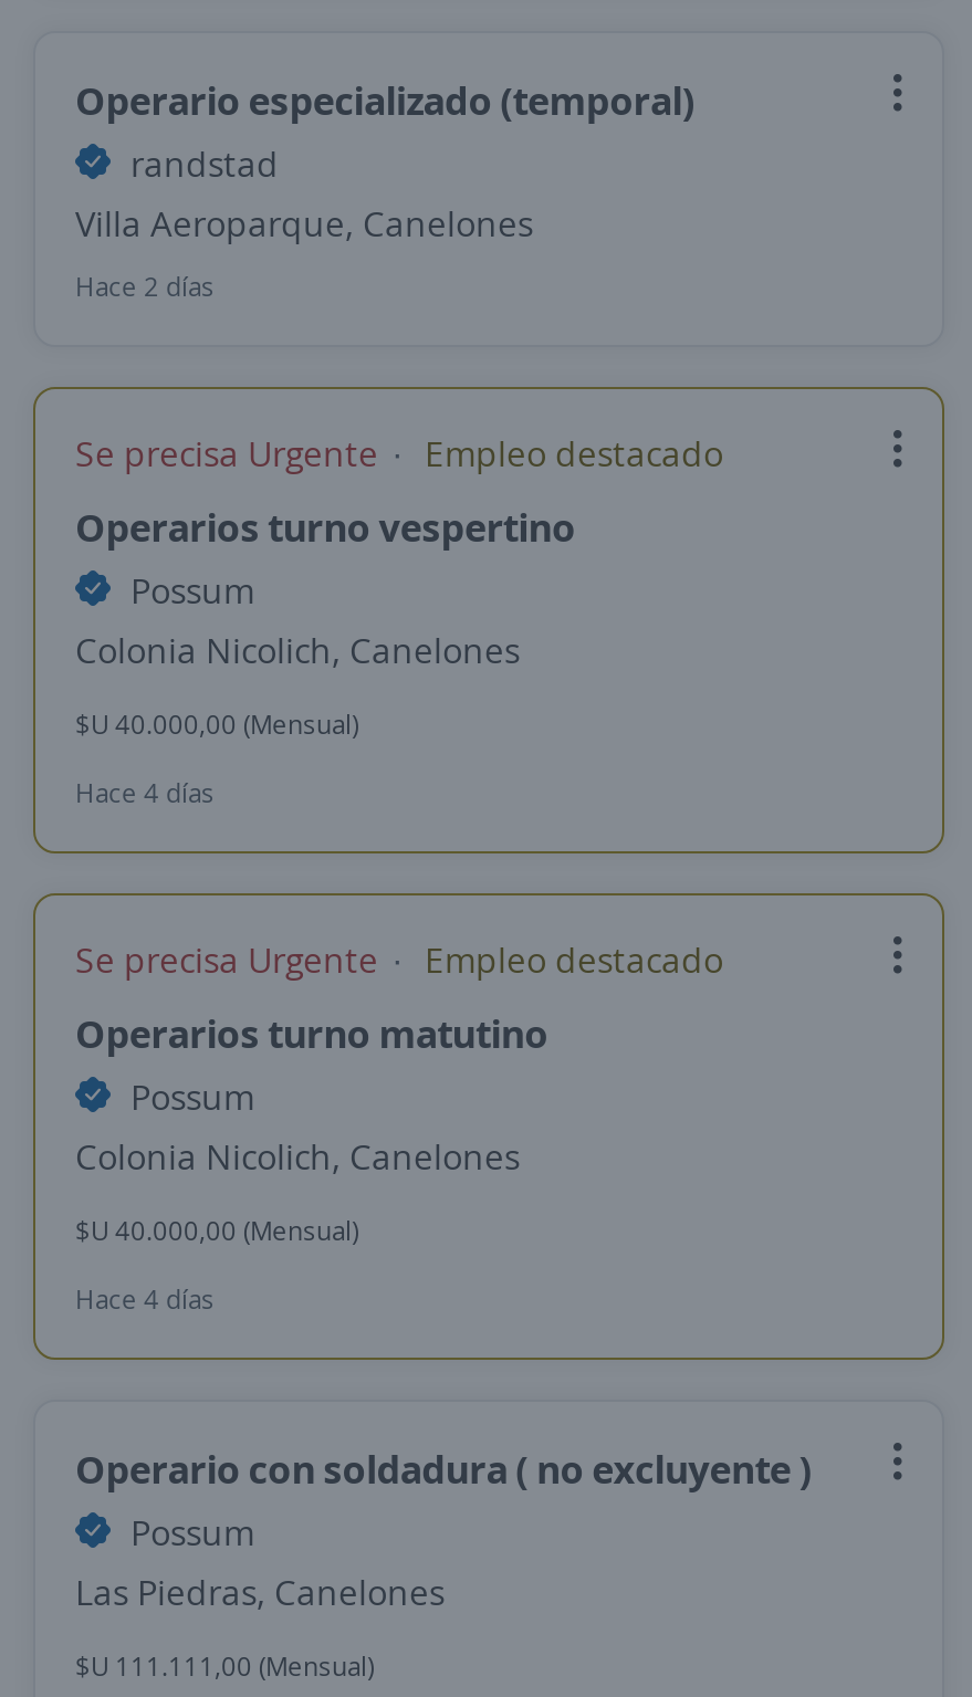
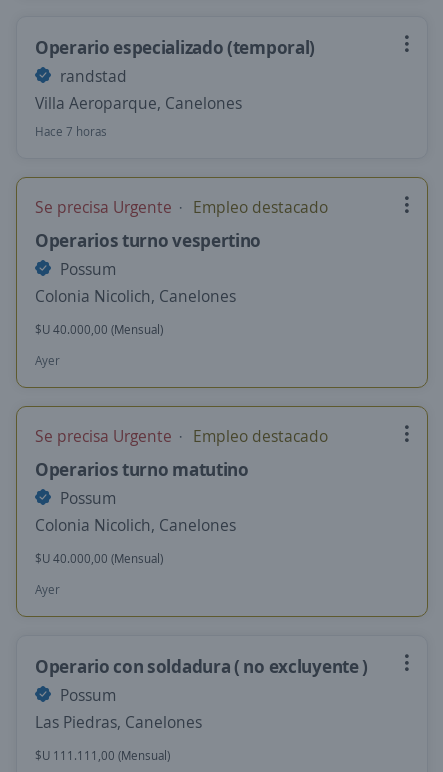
- Hace 2 días
+ Hace 7 horas

- Hace 4 días
+ Ayer

- Hace 4 días
+ Ayer
